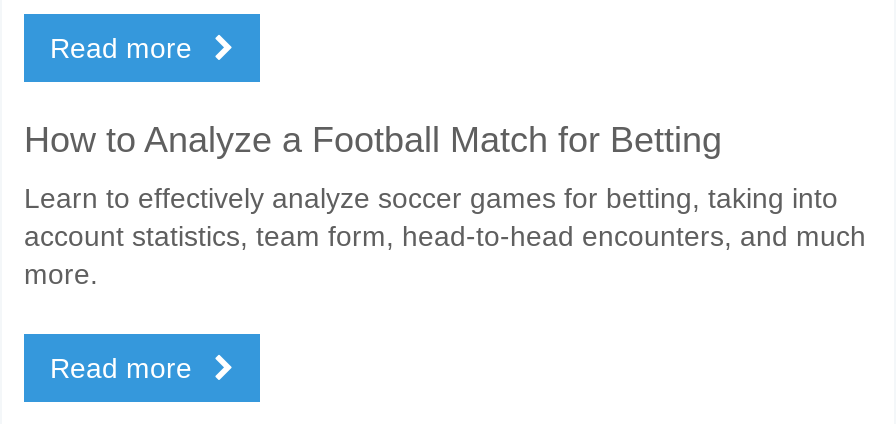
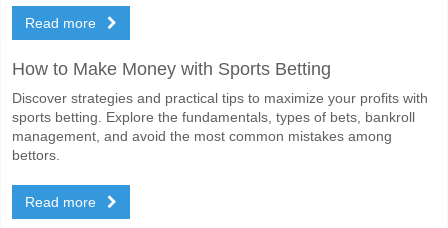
- How to Analyze a Football Match for Betting
+ How to Make Money with Sports Betting

- Learn to effectively analyze soccer games for betting, taking into
- account statistics, team form, head-to-head encounters, and much
- more.
+ Discover strategies and practical tips to maximize your profits with
+ sports betting. Explore the fundamentals, types of bets, bankroll
+ management, and avoid the most common mistakes among
+ bettors.
